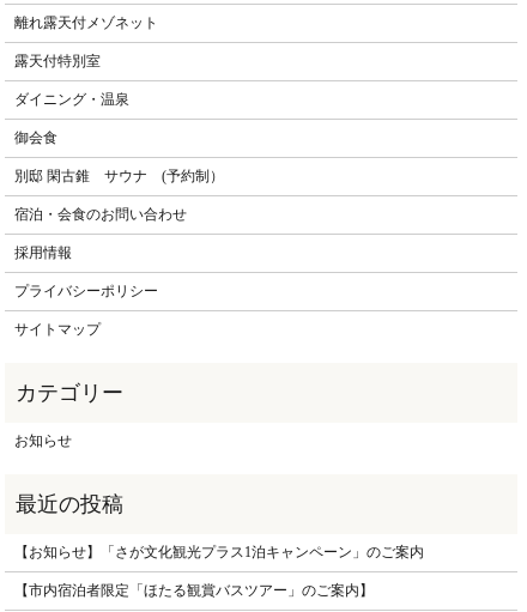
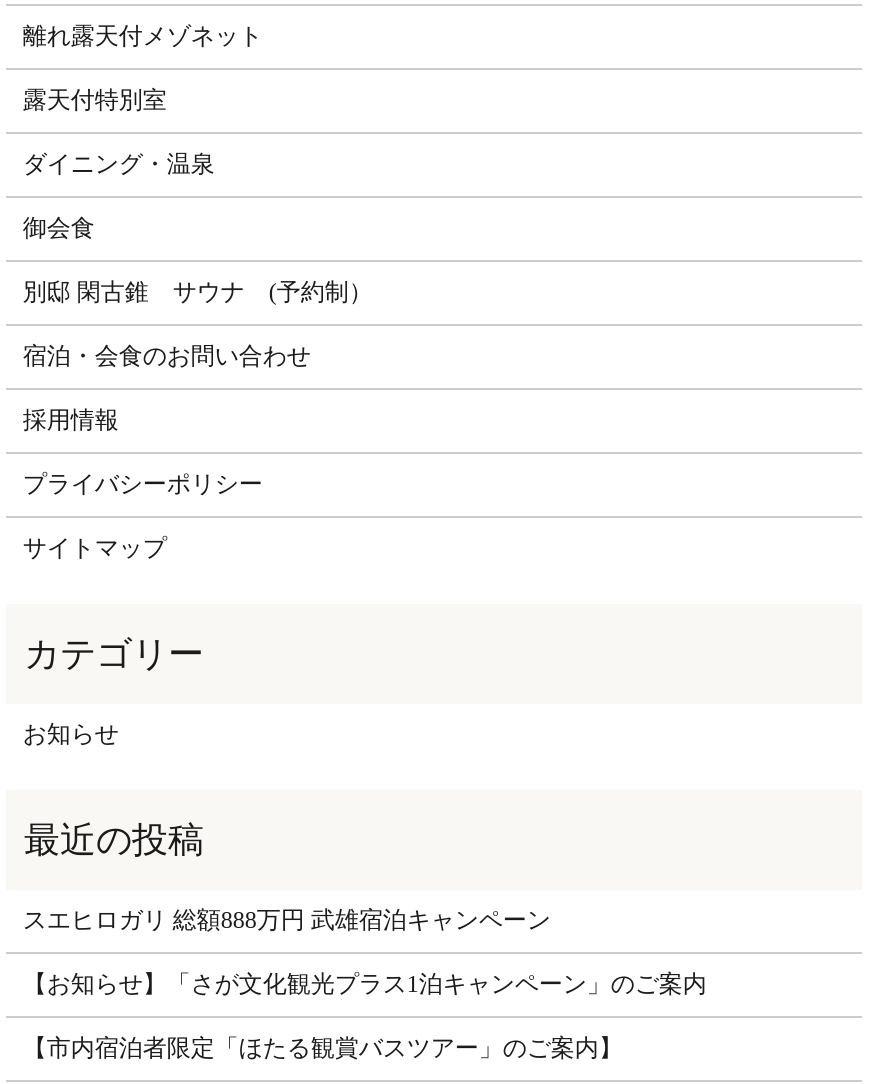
+ スエヒロガリ 総額888万円 武雄宿泊キャンペーン
